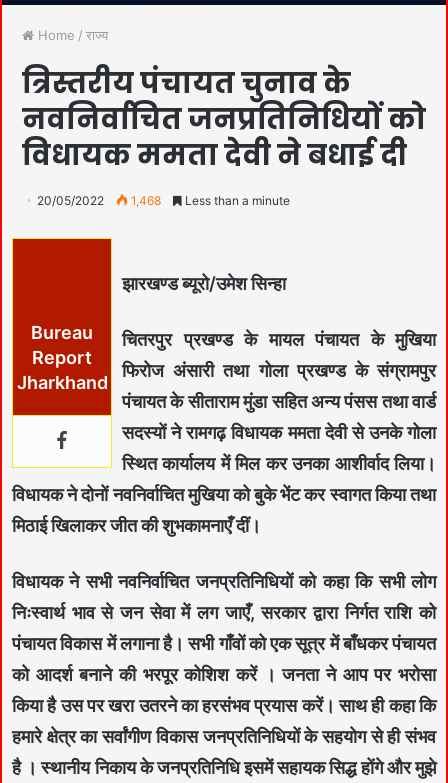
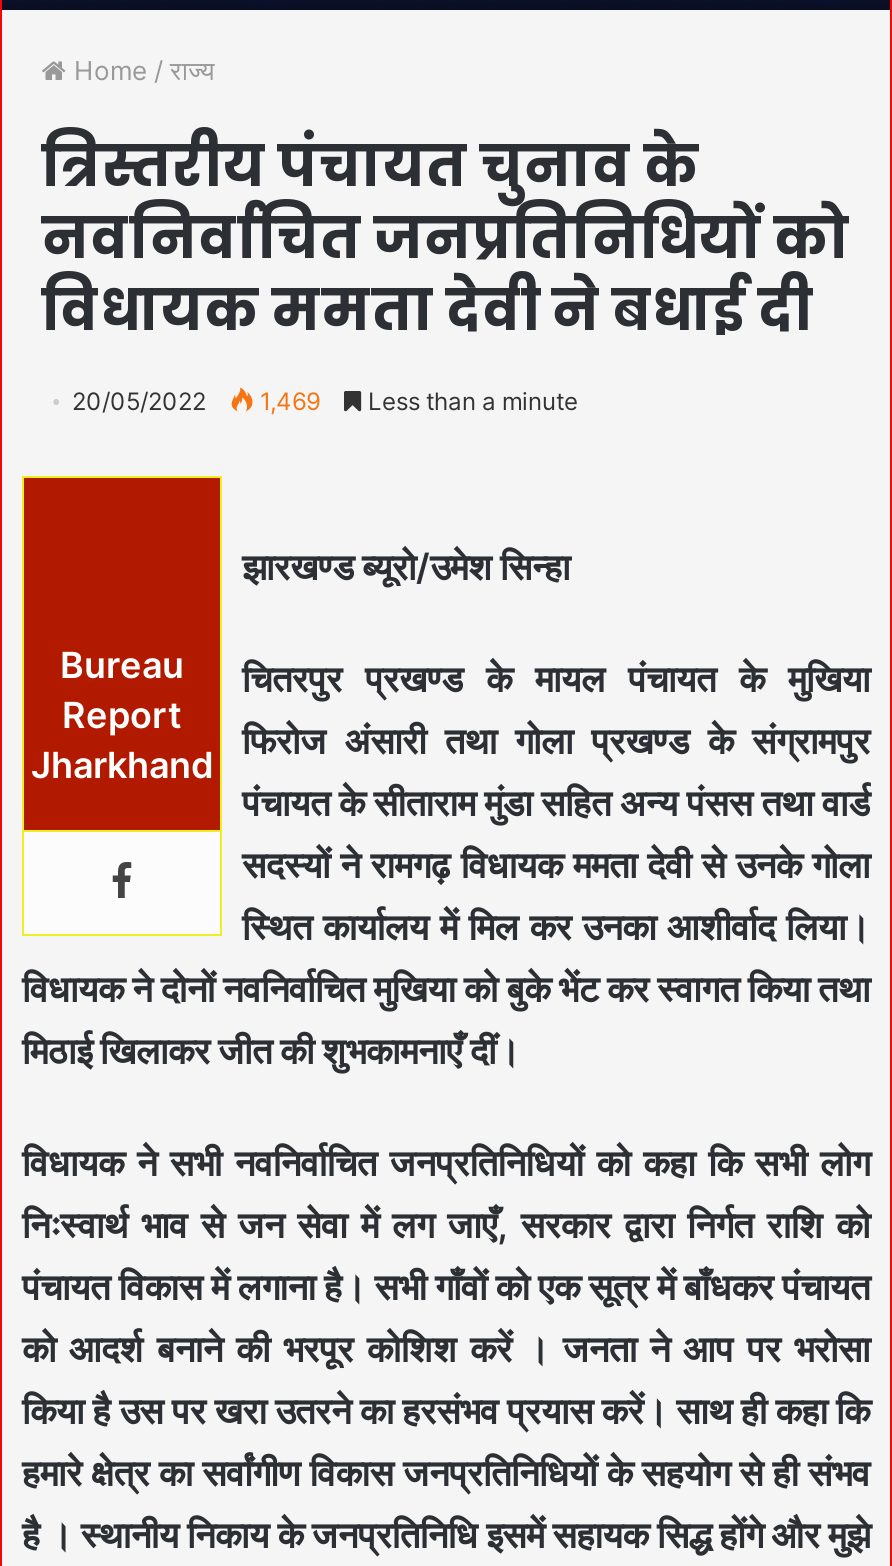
- 20/05/2022 1,468 Less than a minute
+ 20/05/2022 1,469 Less than a minute
